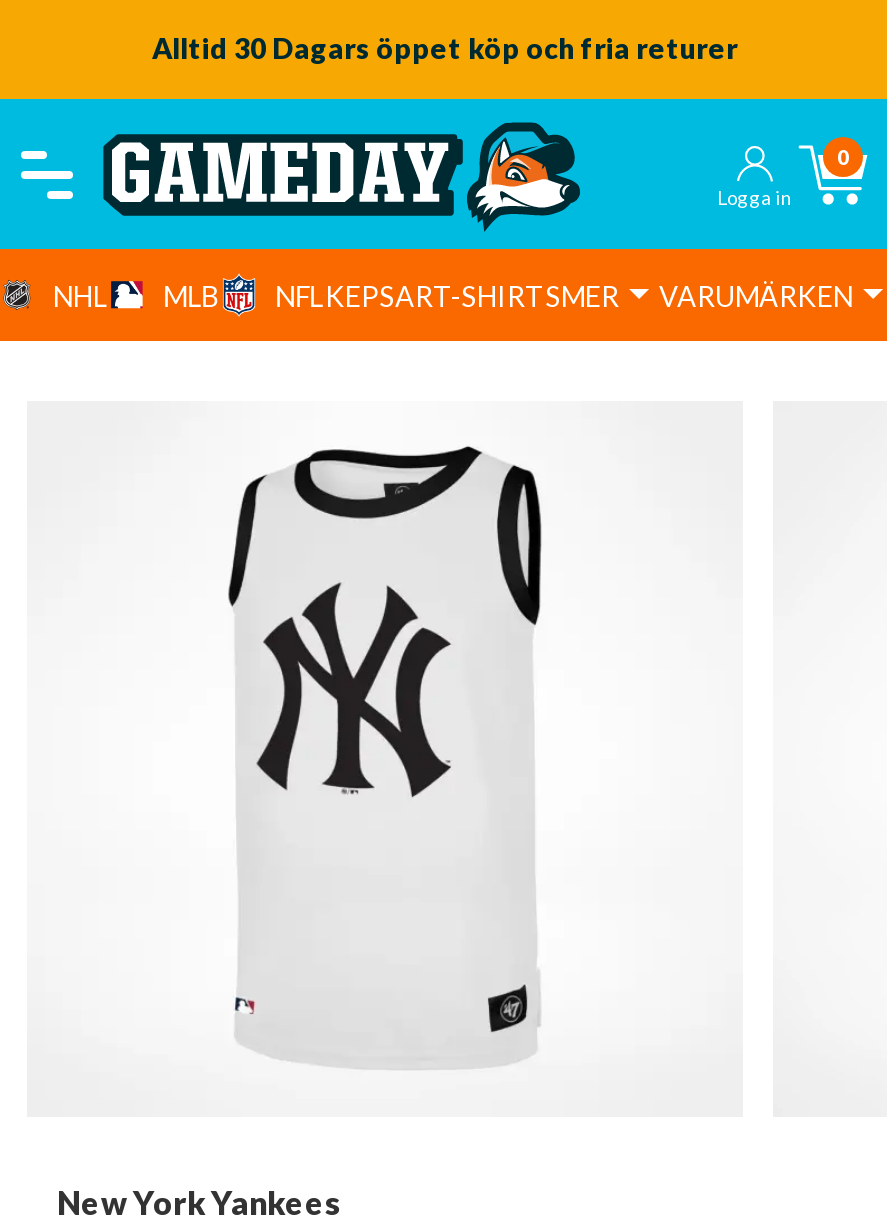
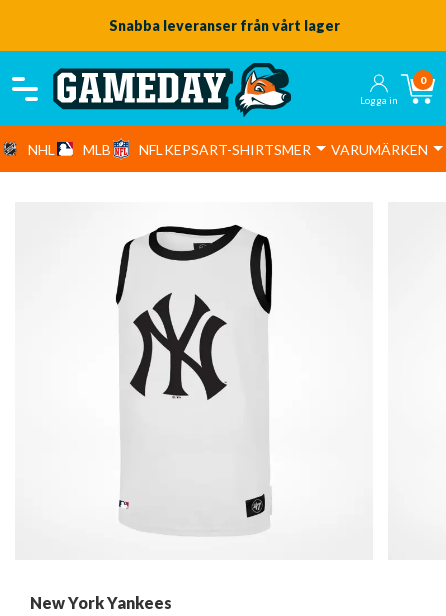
- Alltid 30 Dagars öppet köp och fria returer
+ Snabba leveranser från vårt lager
